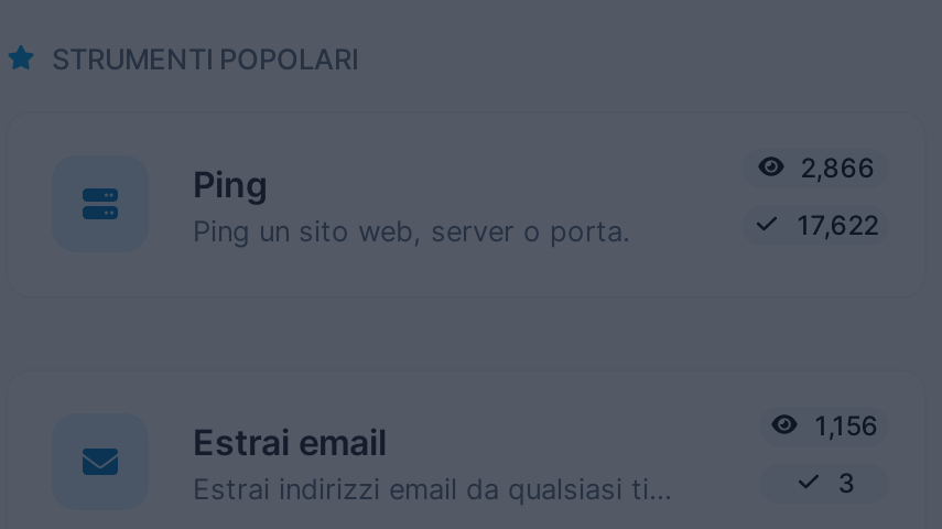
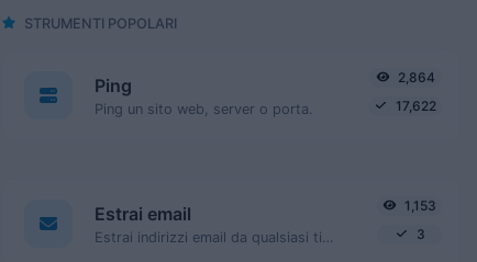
- 2,866
+ 2,864

- 1,156
+ 1,153
